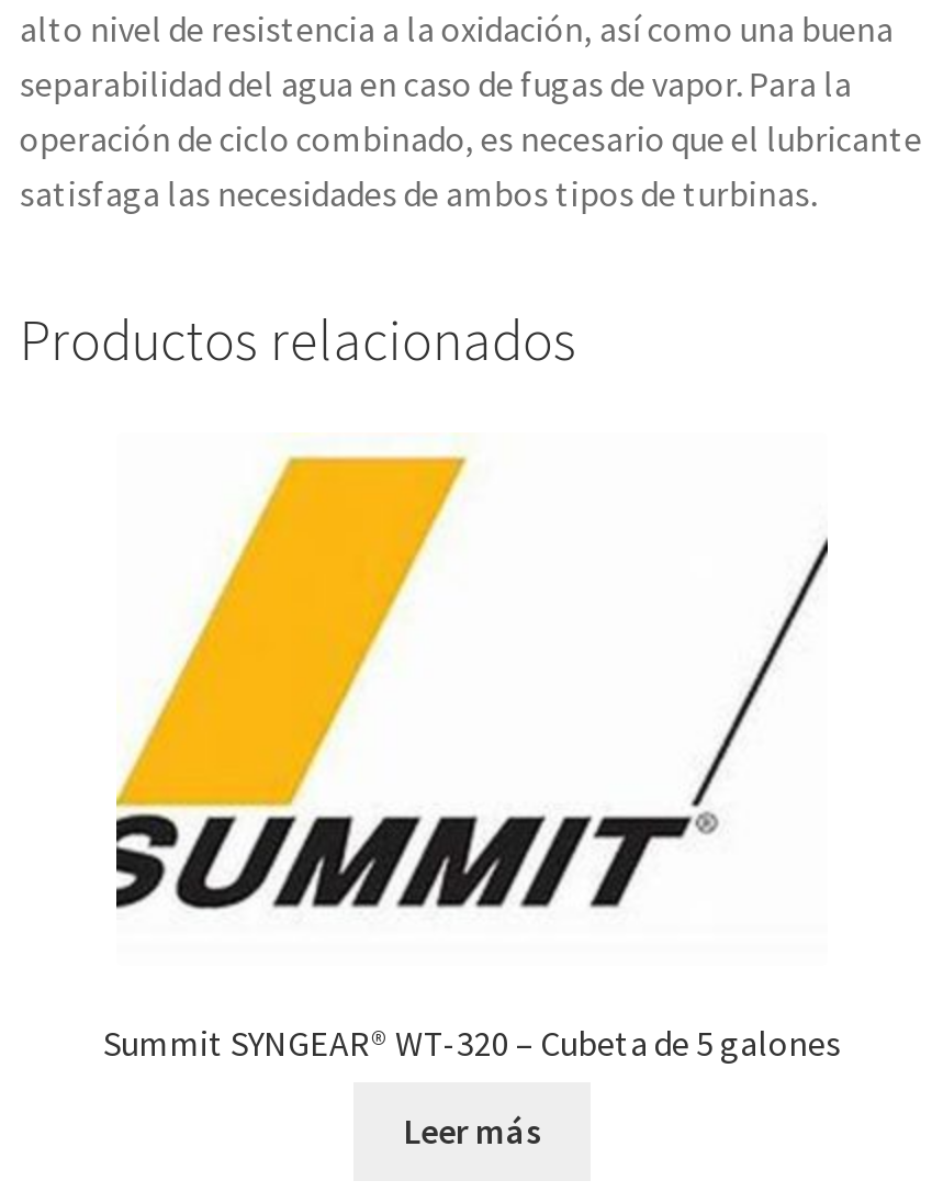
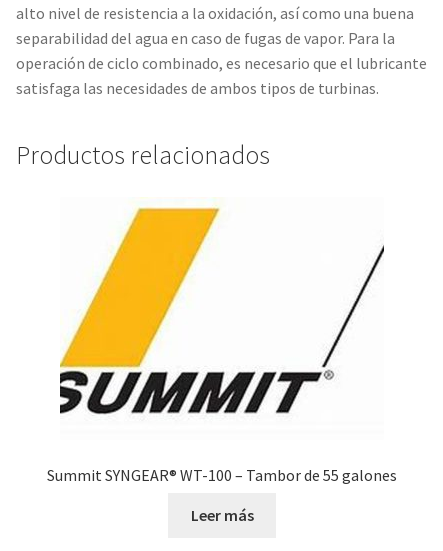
- Summit SYNGEAR® WT-320 – Cubeta de 5 galones
+ Summit SYNGEAR® WT-100 – Tambor de 55 galones
